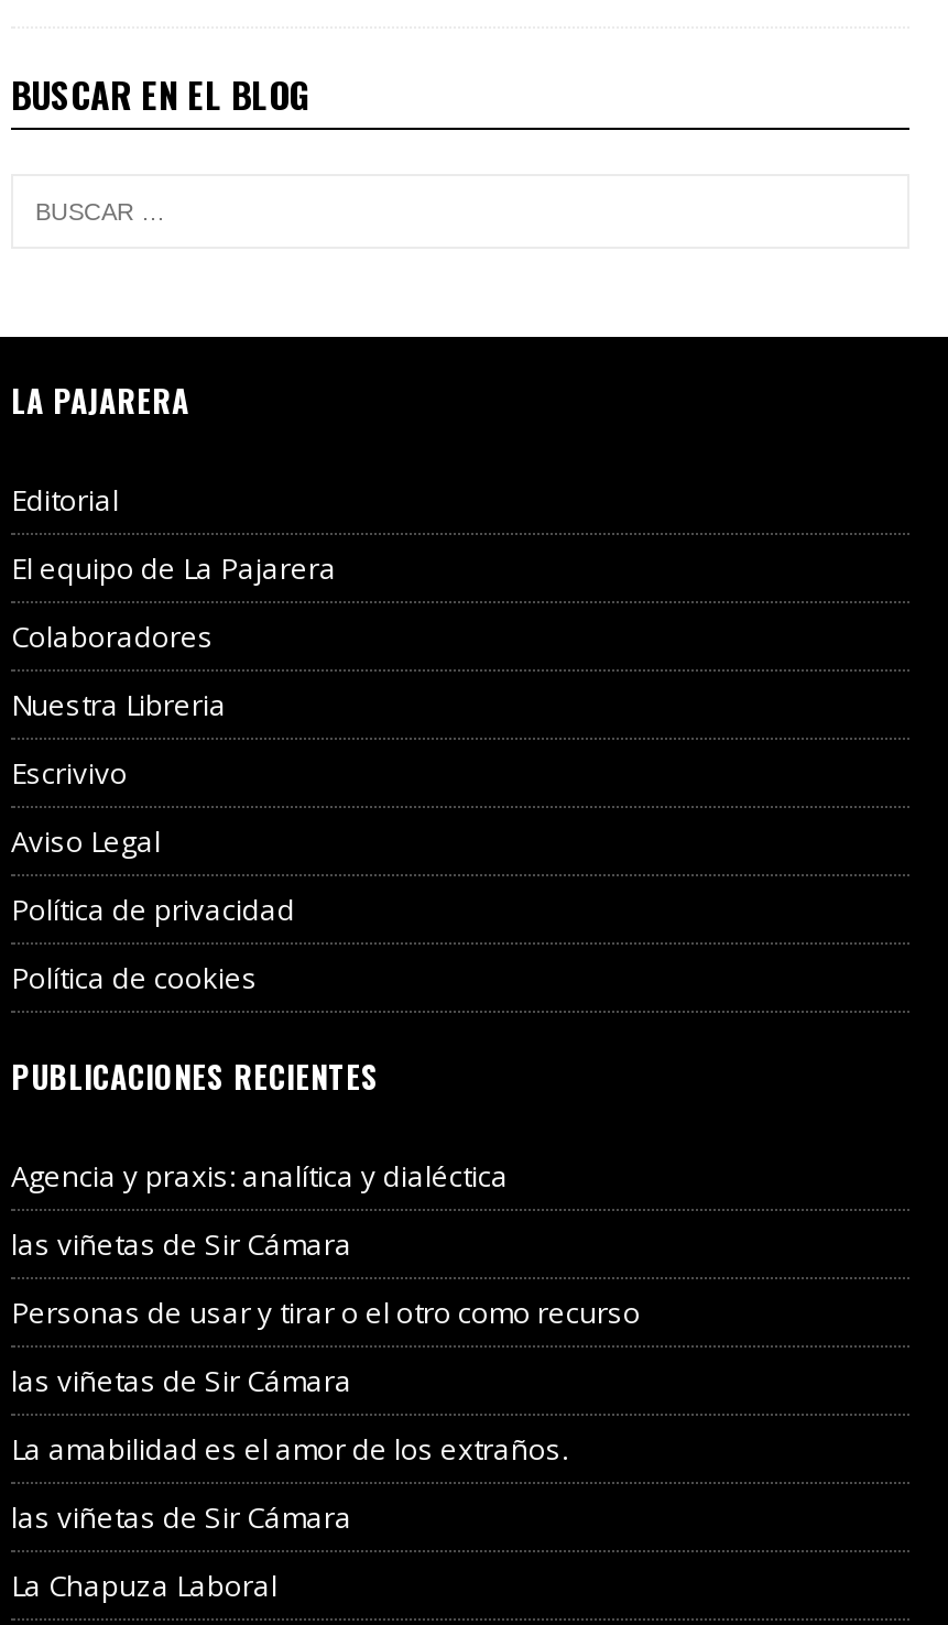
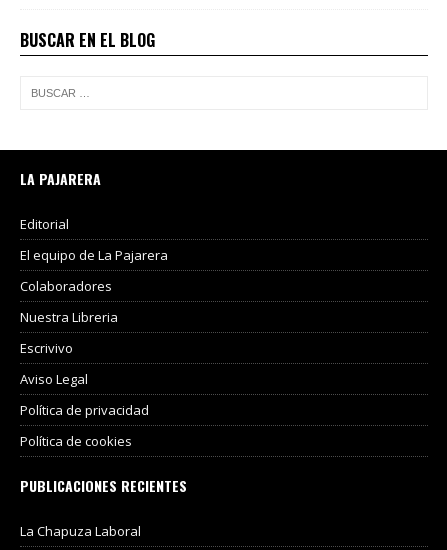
- Agencia y praxis: analítica y dialéctica
- las viñetas de Sir Cámara
- Personas de usar y tirar o el otro como recurso
- las viñetas de Sir Cámara
- La amabilidad es el amor de los extraños.
- las viñetas de Sir Cámara
